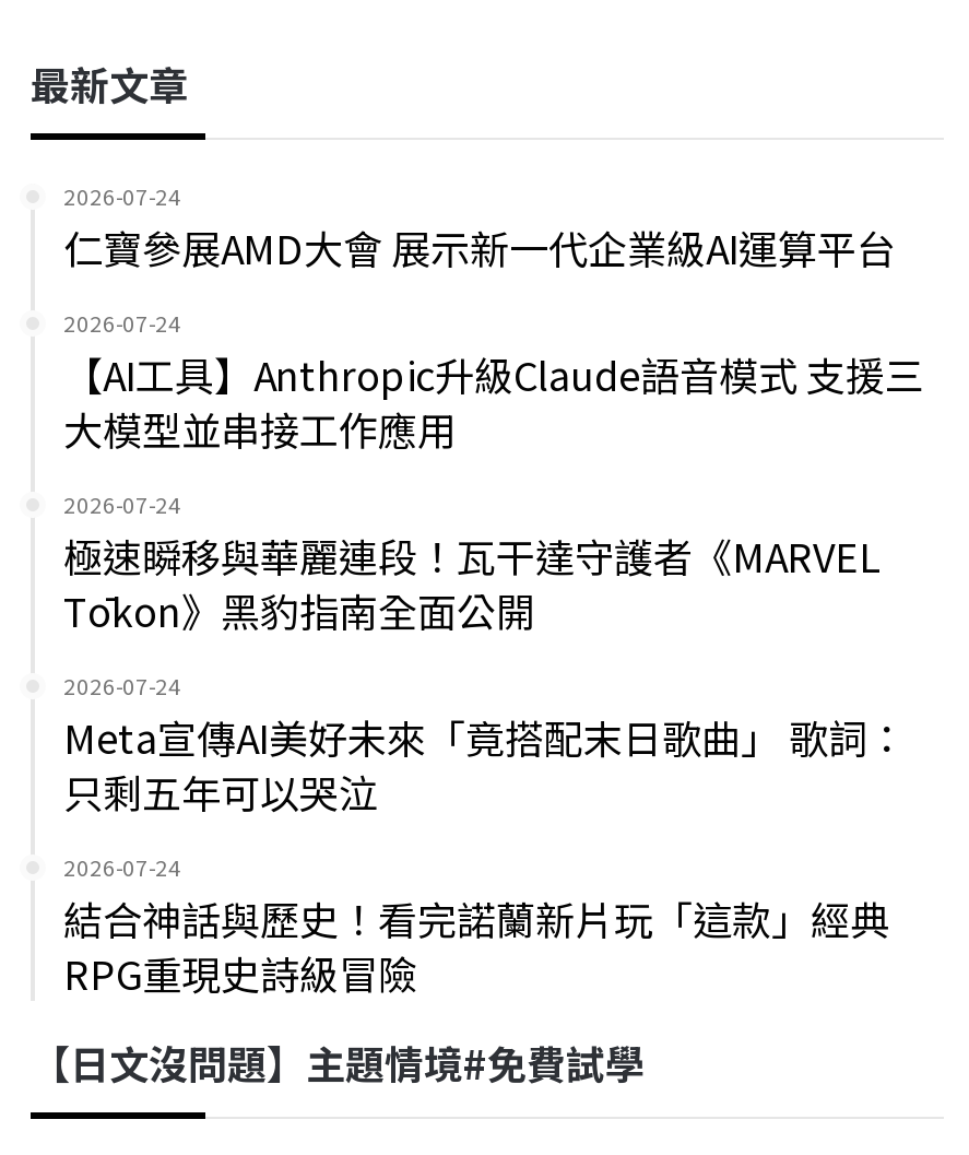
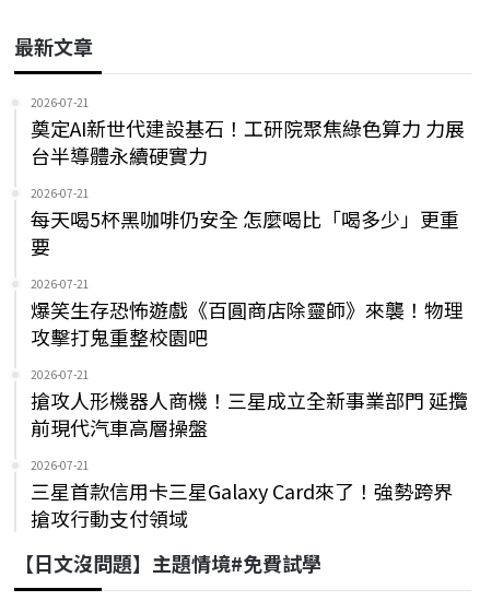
- 2026-07-24
- 仁寶參展AMD大會 展示新一代企業級AI運算平台
+ 2026-07-21
+ 奠定AI新世代建設基石！工研院聚焦綠色算力 力展
+ 台半導體永續硬實力

- 2026-07-24
- 【AI工具】Anthropic升級Claude語音模式 支援三
- 大模型並串接工作應用
+ 2026-07-21
+ 每天喝5杯黑咖啡仍安全 怎麼喝比「喝多少」更重
+ 要

- 2026-07-24
- 極速瞬移與華麗連段！瓦干達守護者《MARVEL
- Tōkon》黑豹指南全面公開
+ 2026-07-21
+ 爆笑生存恐怖遊戲《百圓商店除靈師》來襲！物理
+ 攻擊打鬼重整校園吧

- 2026-07-24
- Meta宣傳AI美好未來「竟搭配末日歌曲」 歌詞：
- 只剩五年可以哭泣
+ 2026-07-21
+ 搶攻人形機器人商機！三星成立全新事業部門 延攬
+ 前現代汽車高層操盤

- 2026-07-24
- 結合神話與歷史！看完諾蘭新片玩「這款」經典
- RPG重現史詩級冒險
+ 2026-07-21
+ 三星首款信用卡三星Galaxy Card來了！強勢跨界
+ 搶攻行動支付領域
